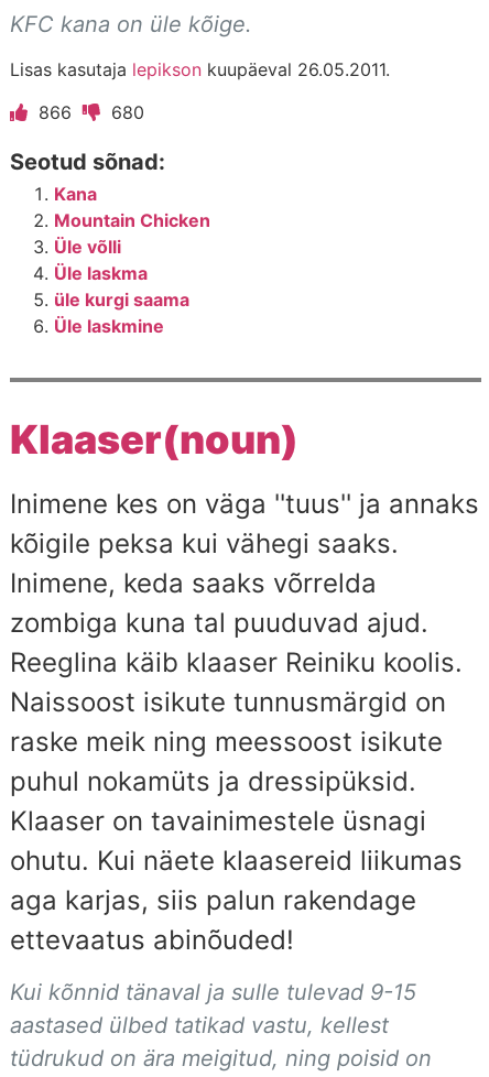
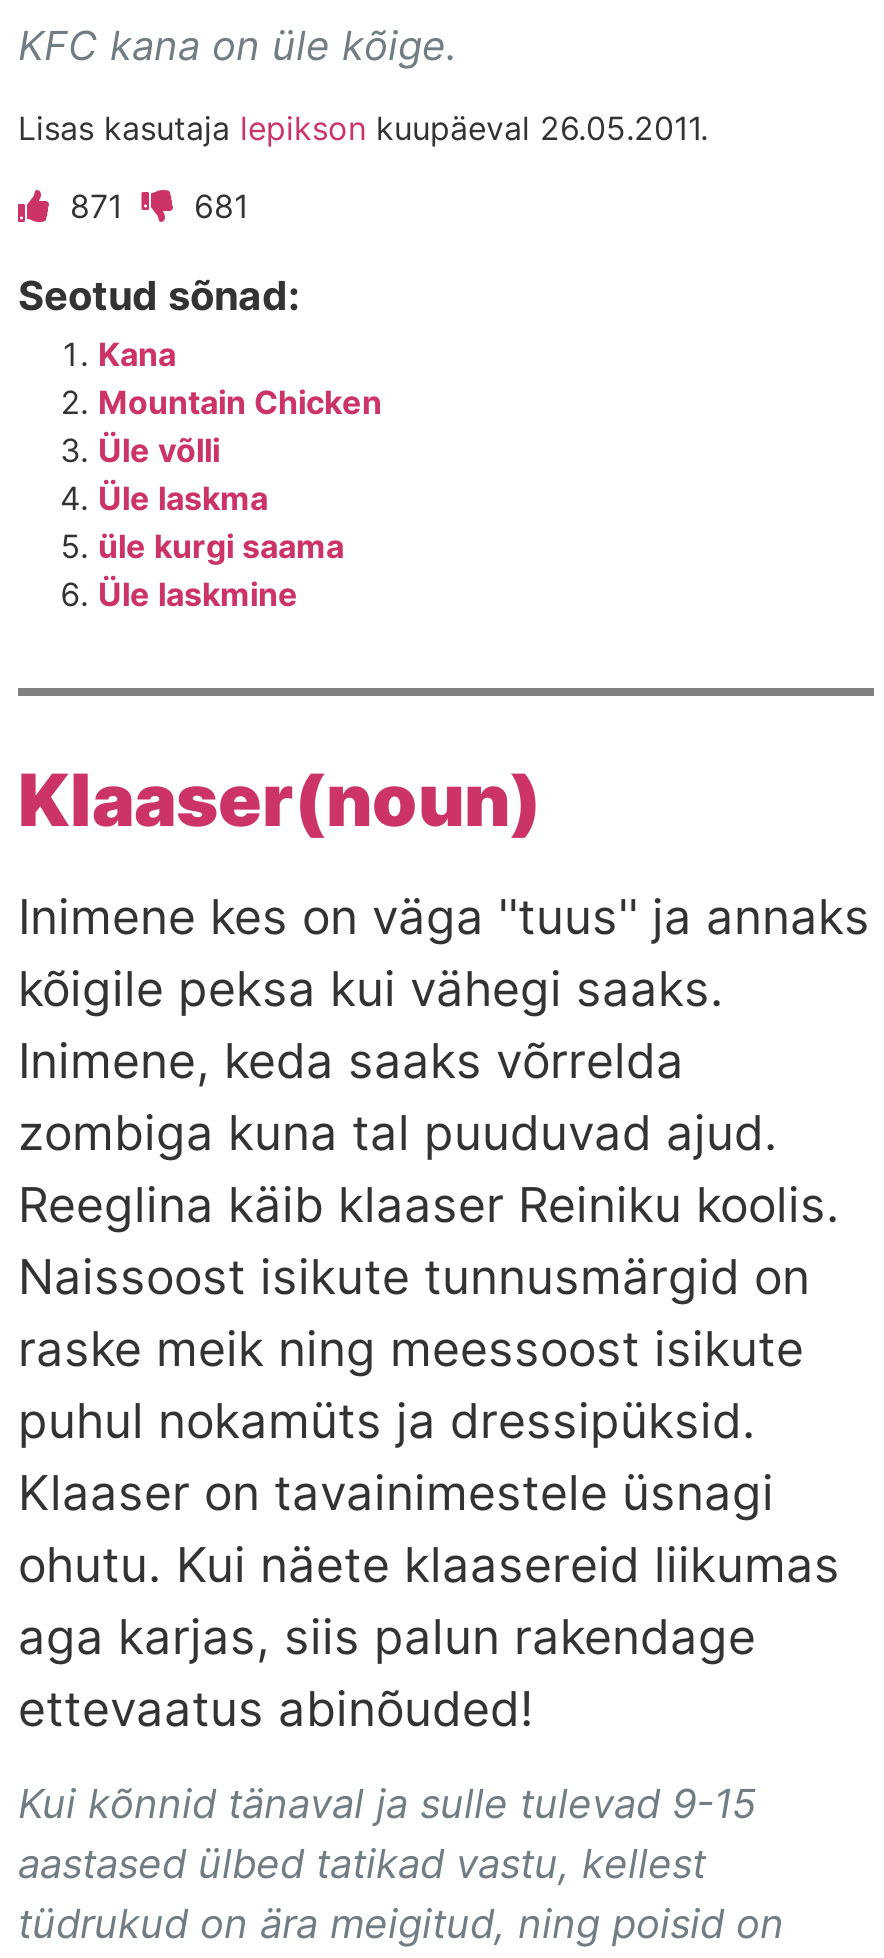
- 866
+ 871

- 680
+ 681
